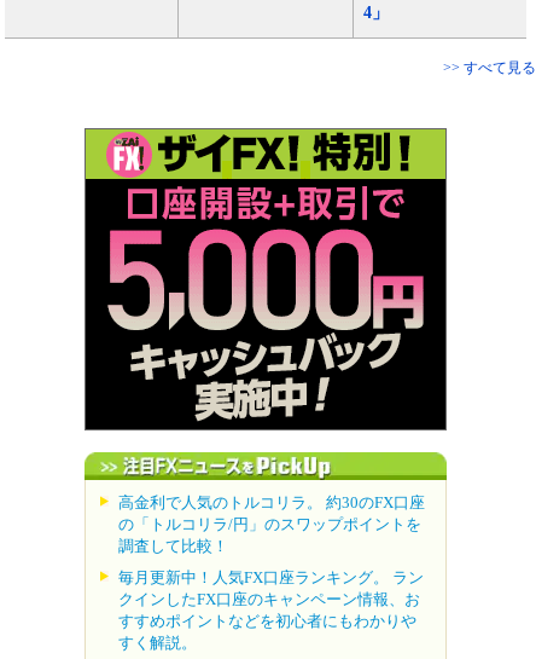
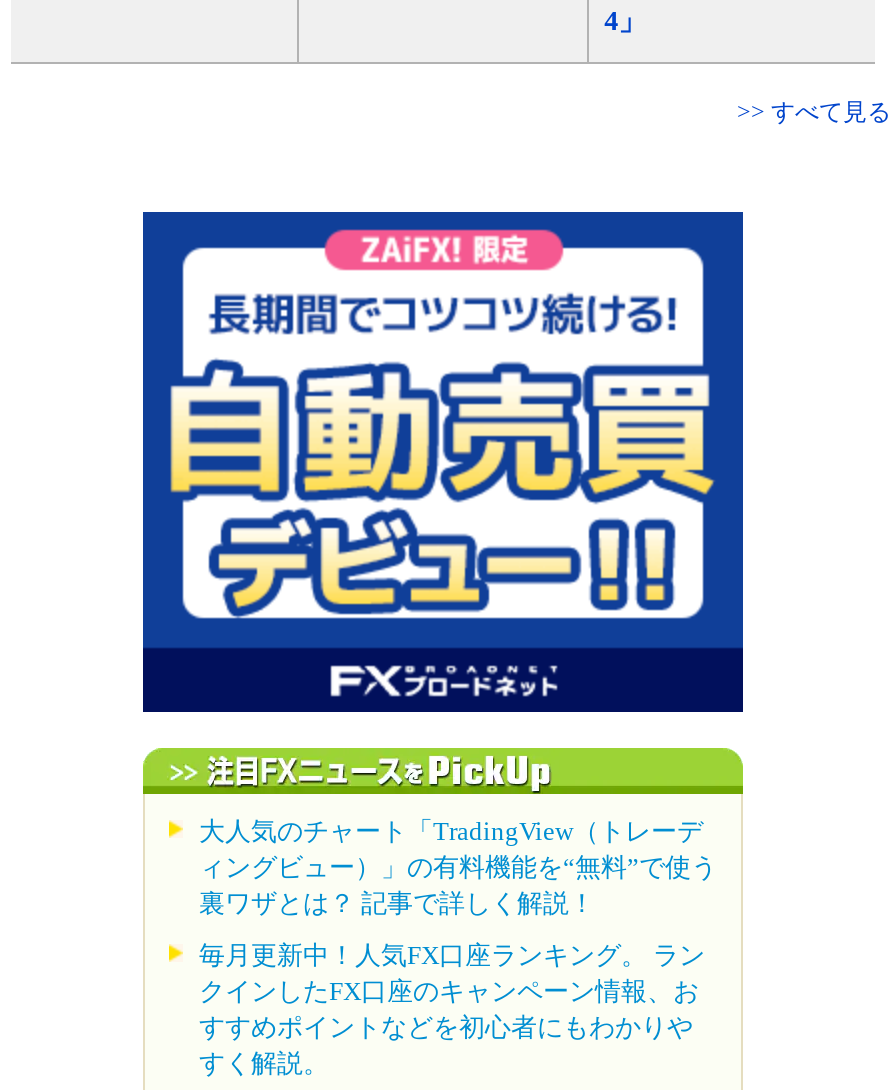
- [image]
+ [image]

- 高金利で人気のトルコリラ。 約30のFX口座
- の「トルコリラ/円」のスワップポイントを
- 調査して比較！
+ 大人気のチャート「TradingView（トレーデ
+ ィングビュー）」の有料機能を“無料”で使う
+ 裏ワザとは？ 記事で詳しく解説！
